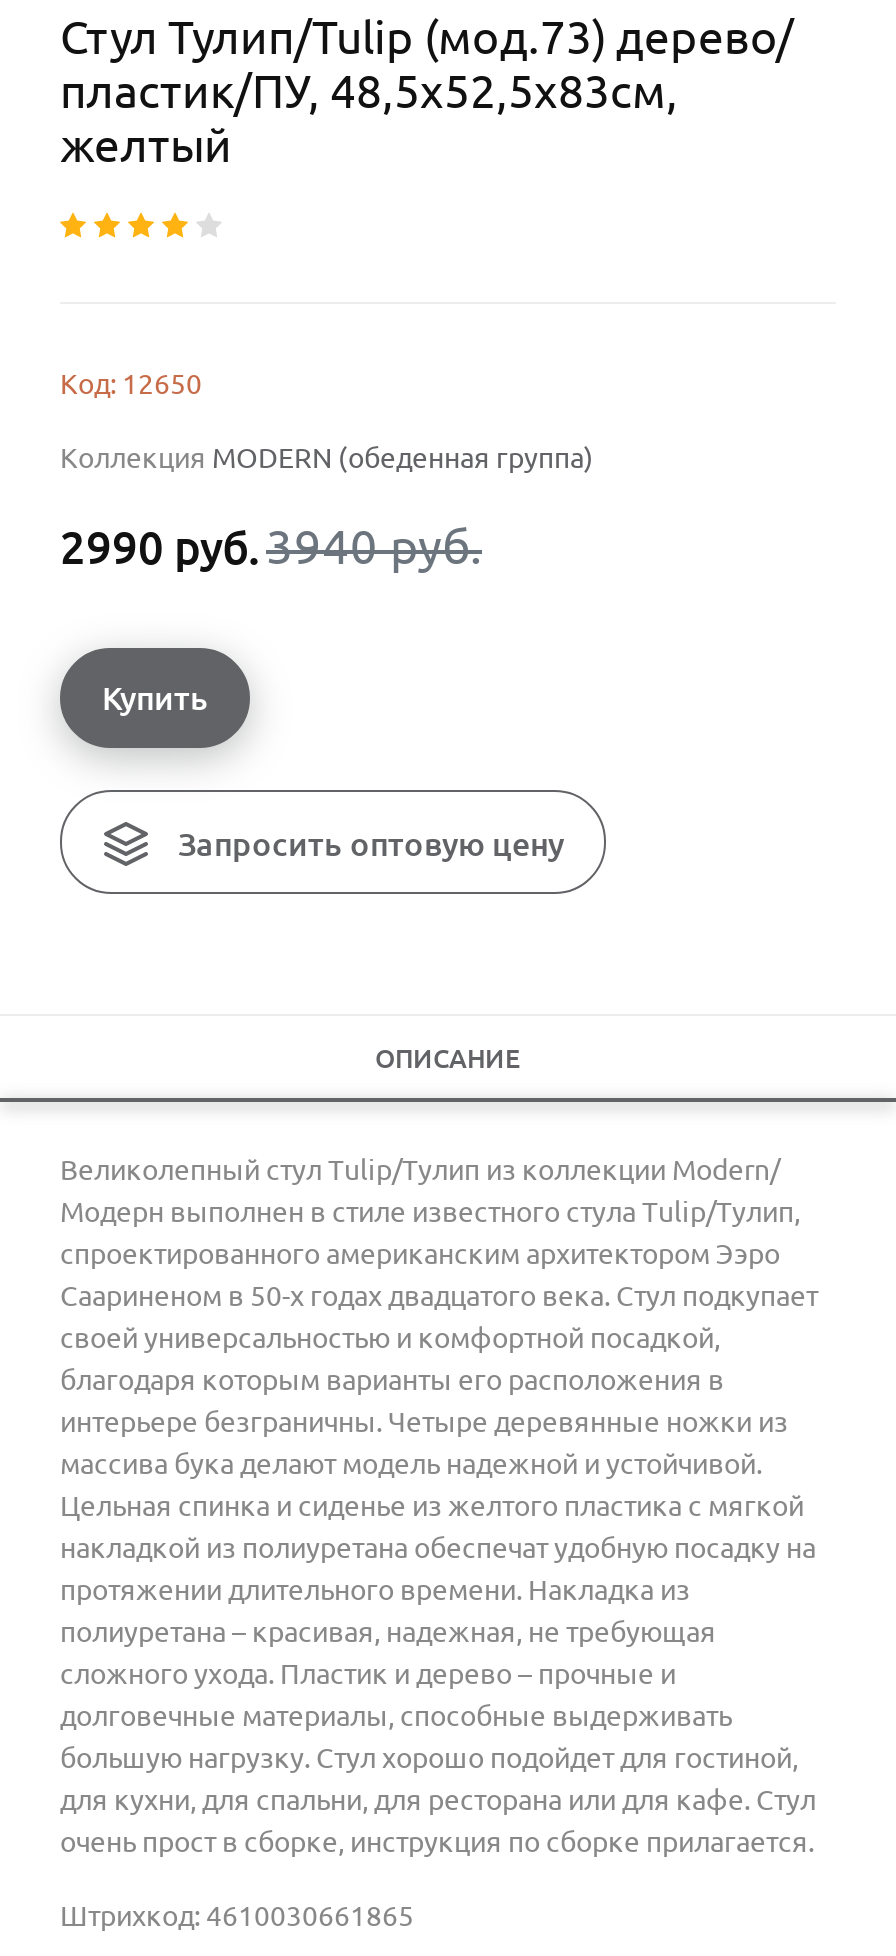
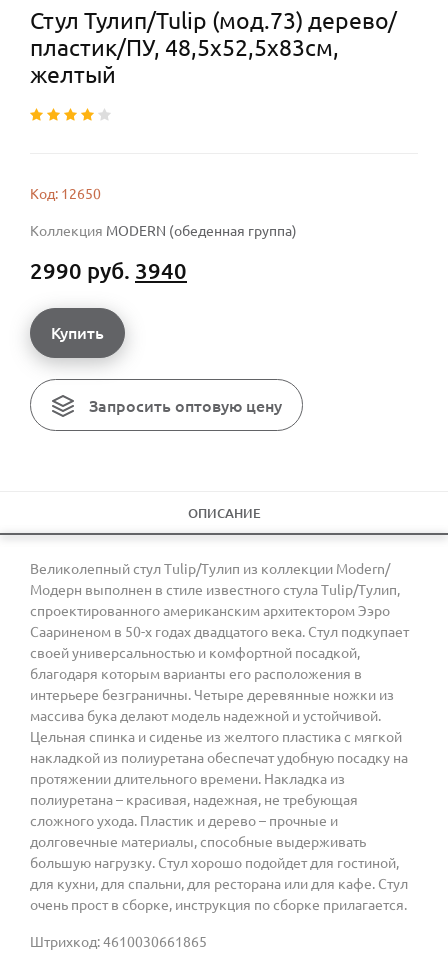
- 2990 руб. 3940 руб.
+ 2990 руб. 3940
